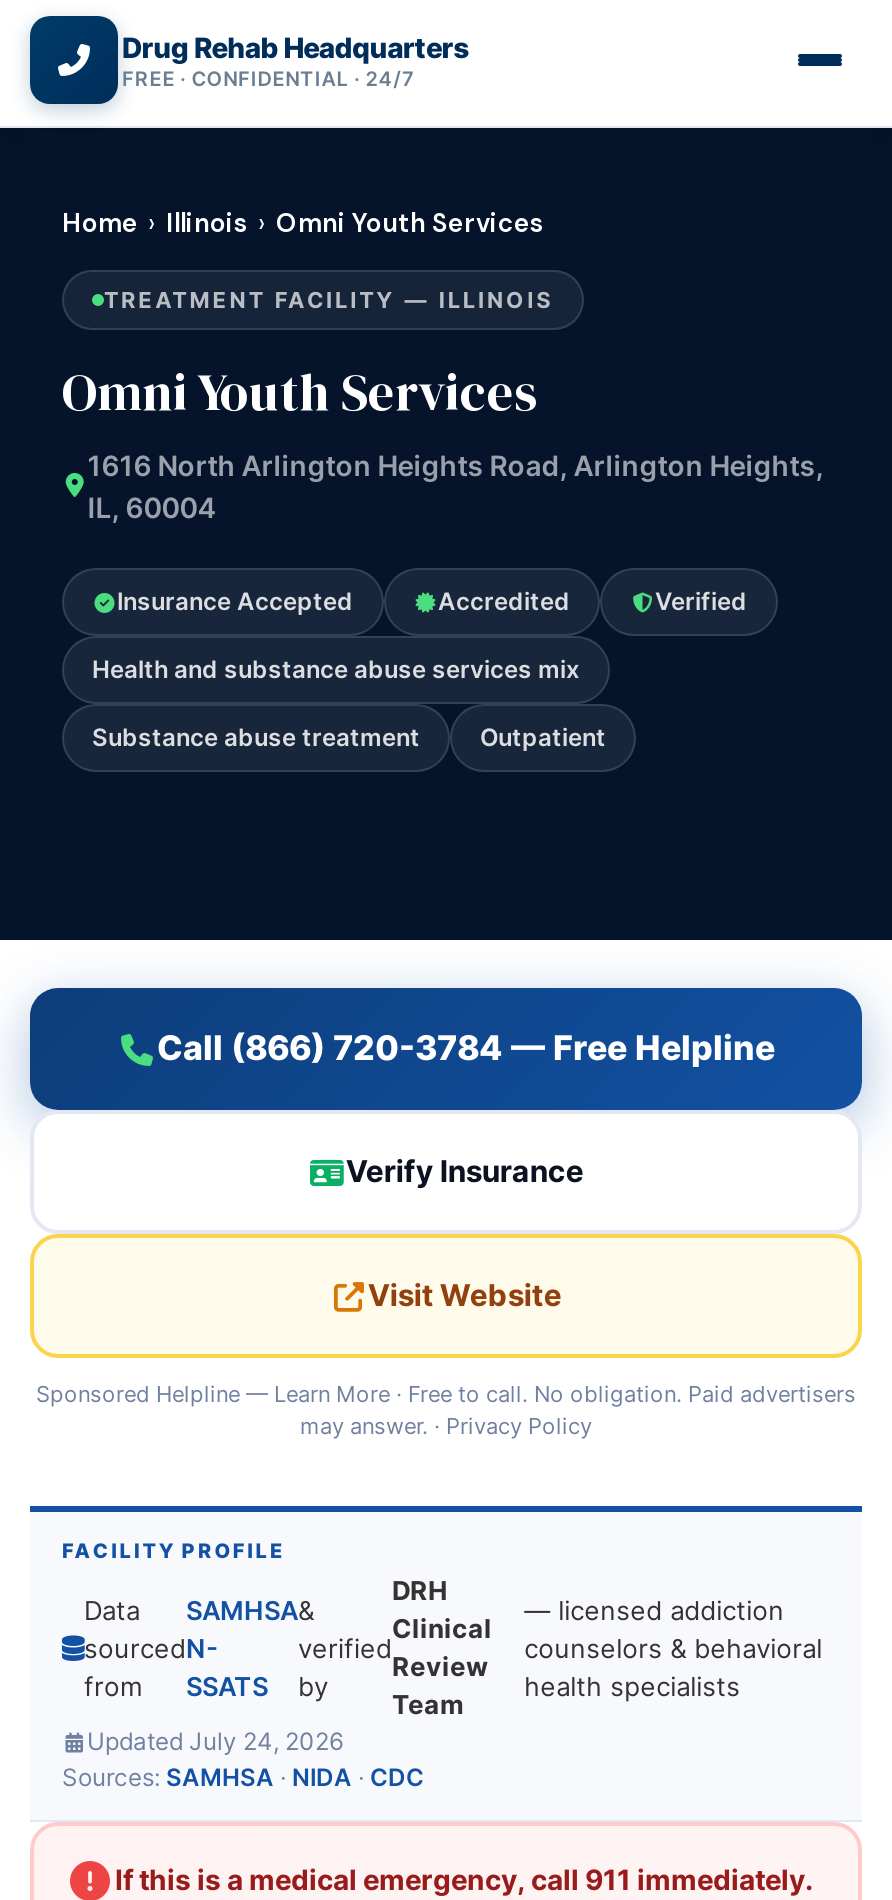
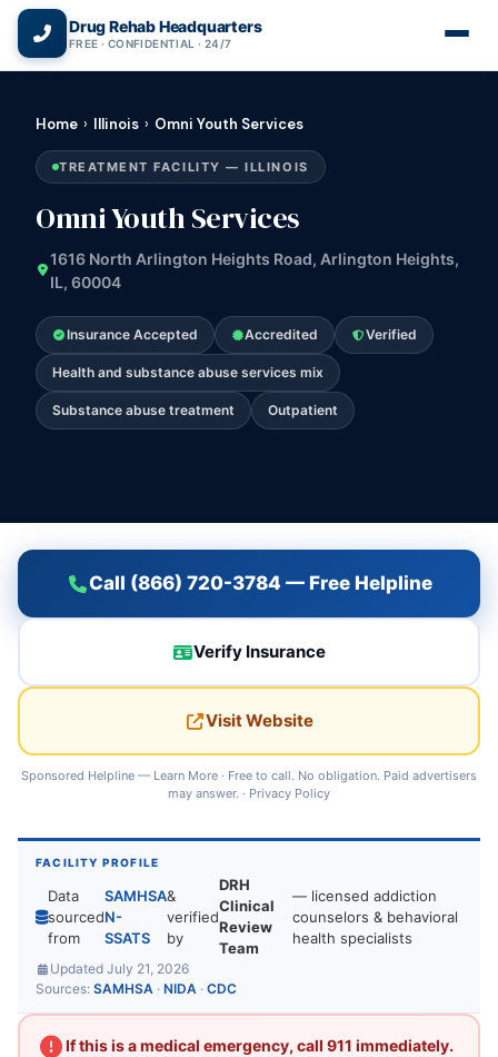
- Updated July 24, 2026
+ Updated July 21, 2026
